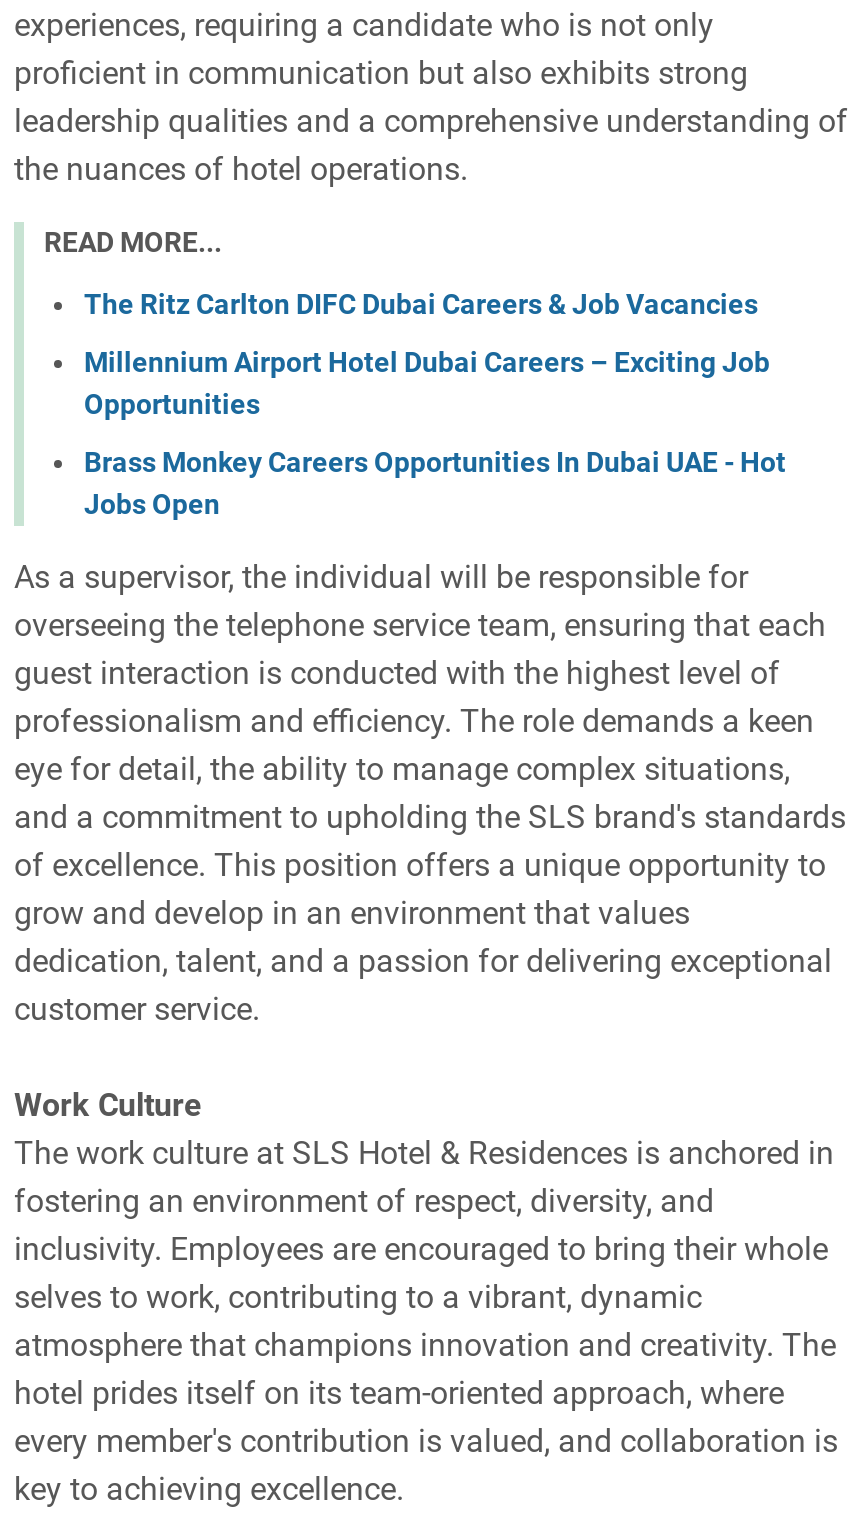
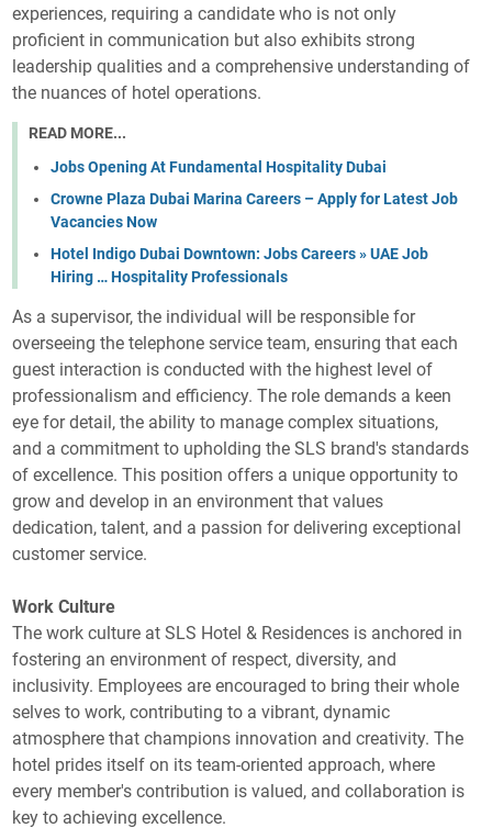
- The Ritz Carlton DIFC Dubai Careers & Job Vacancies
+ Jobs Opening At Fundamental Hospitality Dubai

- Millennium Airport Hotel Dubai Careers – Exciting Job
- Opportunities
+ Crowne Plaza Dubai Marina Careers – Apply for Latest Job
+ Vacancies Now

- Brass Monkey Careers Opportunities In Dubai UAE - Hot
- Jobs Open
+ Hotel Indigo Dubai Downtown: Jobs Careers » UAE Job
+ Hiring … Hospitality Professionals
